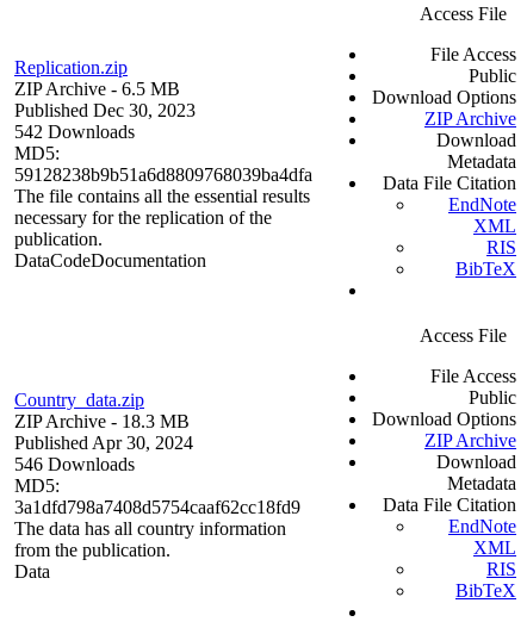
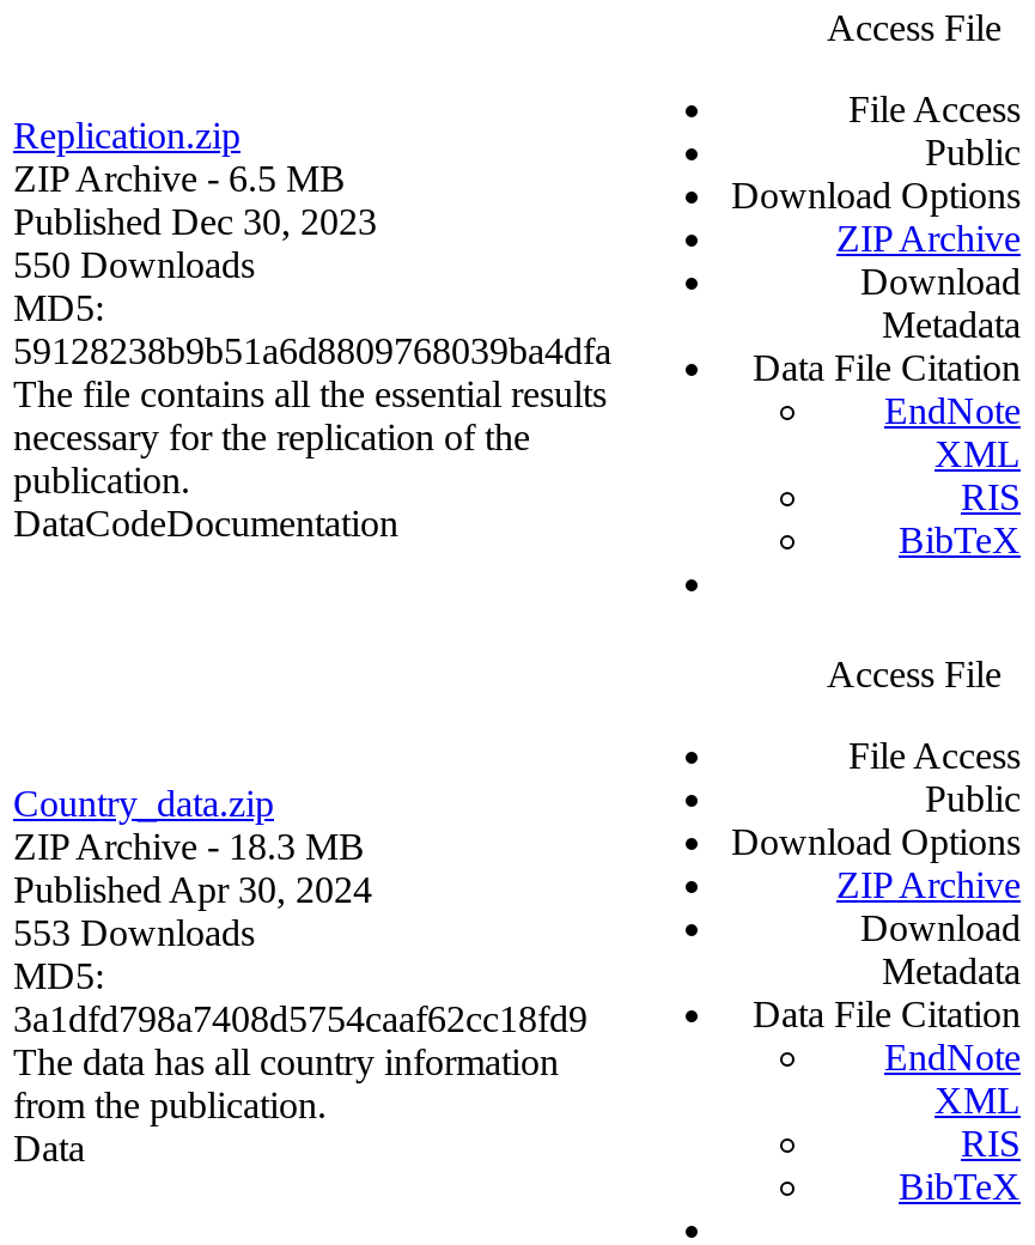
- 542 Downloads
+ 550 Downloads

- 546 Downloads
+ 553 Downloads
